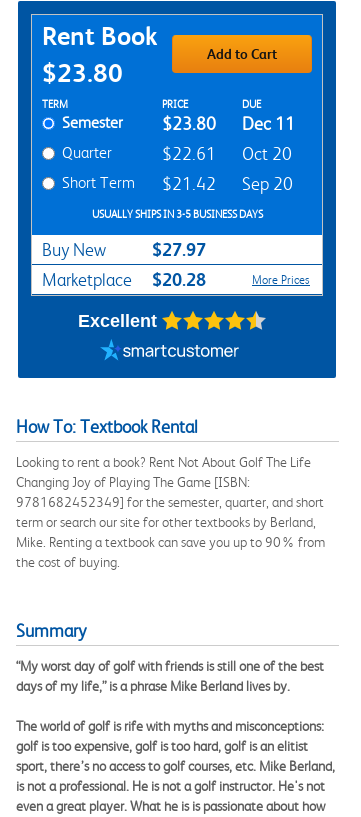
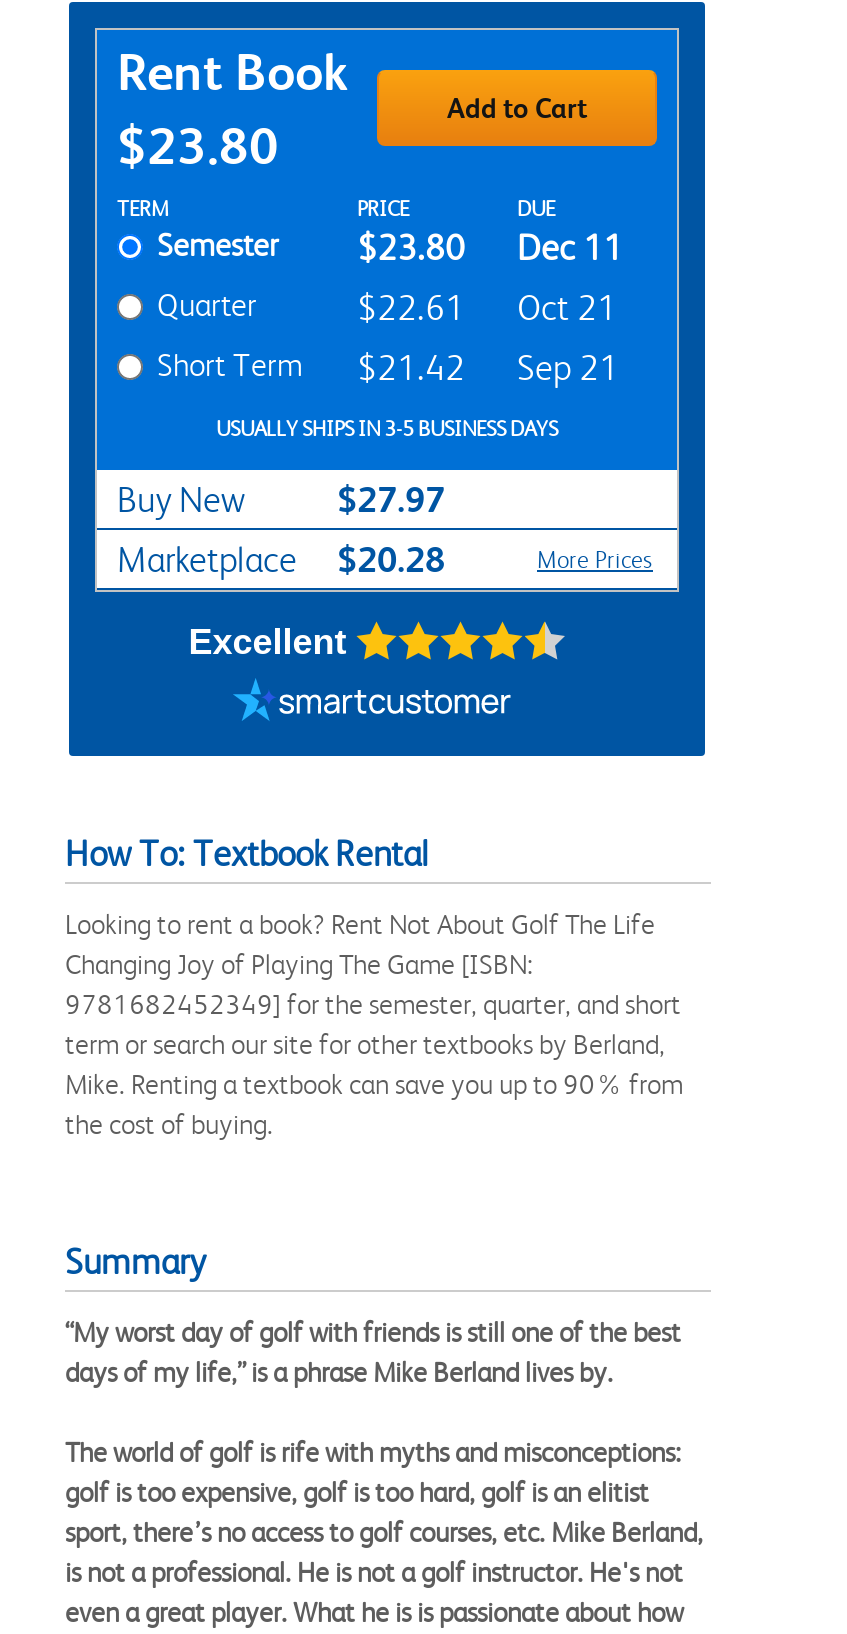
- $22.61 Oct 20
+ $22.61 Oct 21

- Short Term $21.42 Sep 20
+ Short Term $21.42 Sep 21
